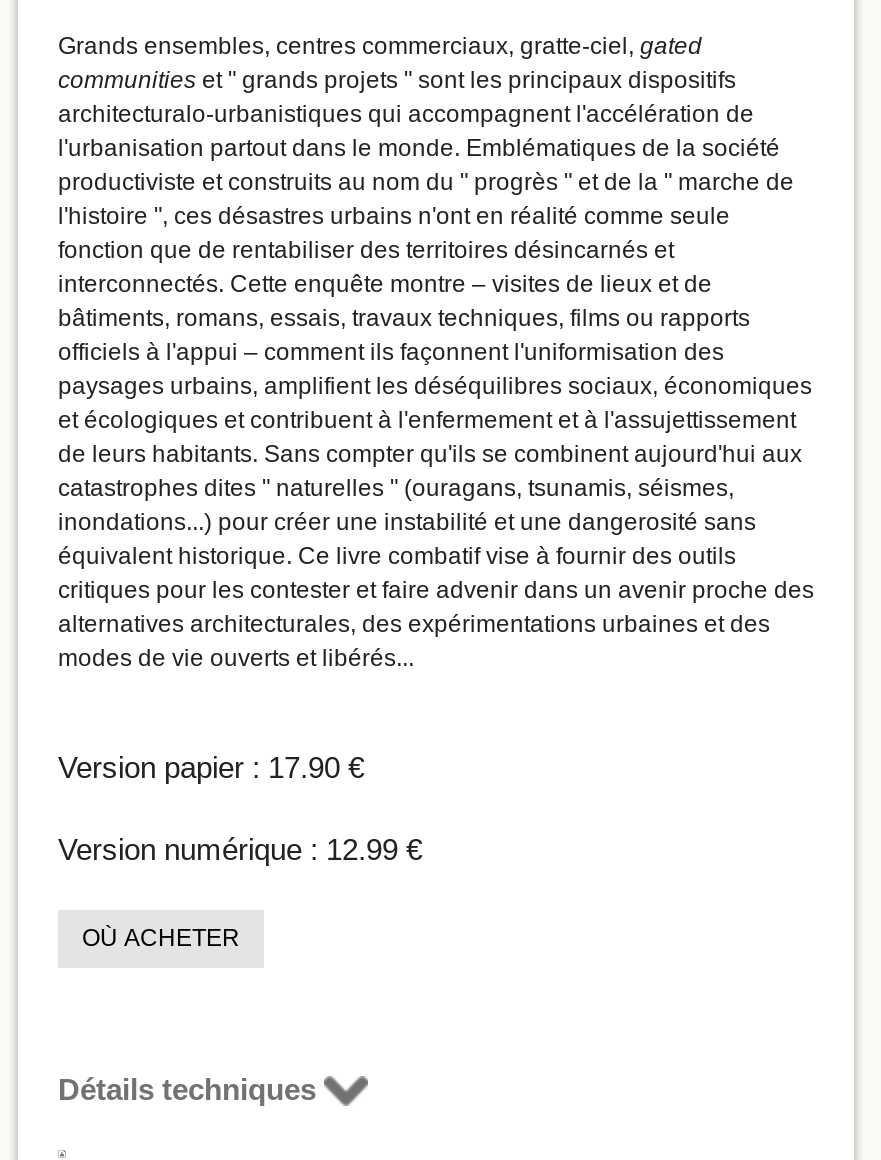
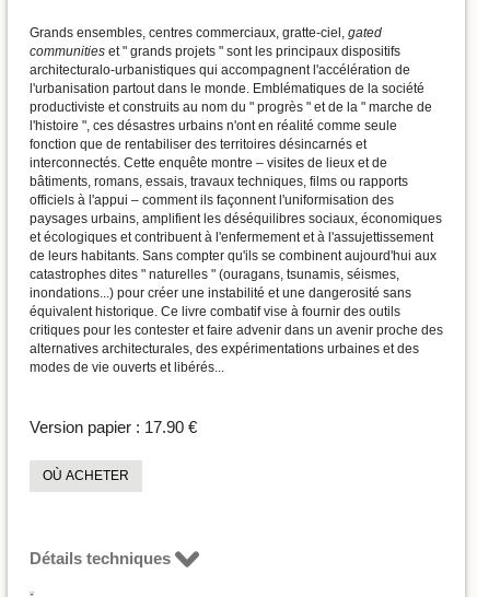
- Version numérique : 12.99 €
